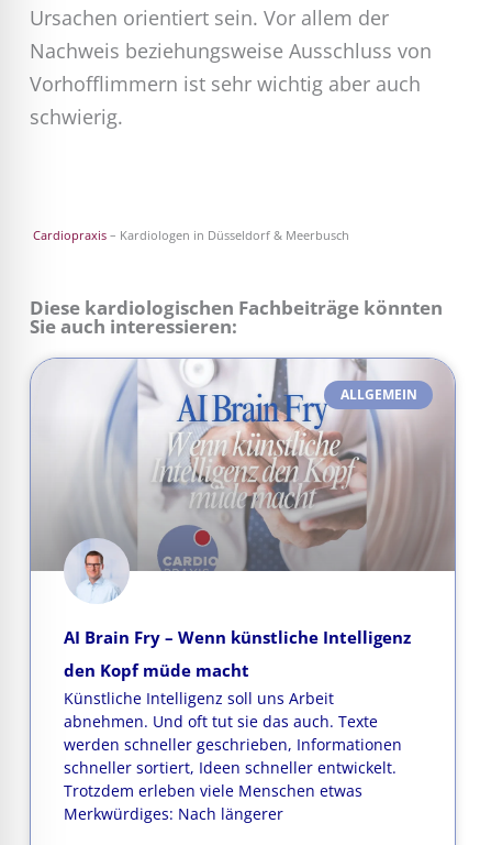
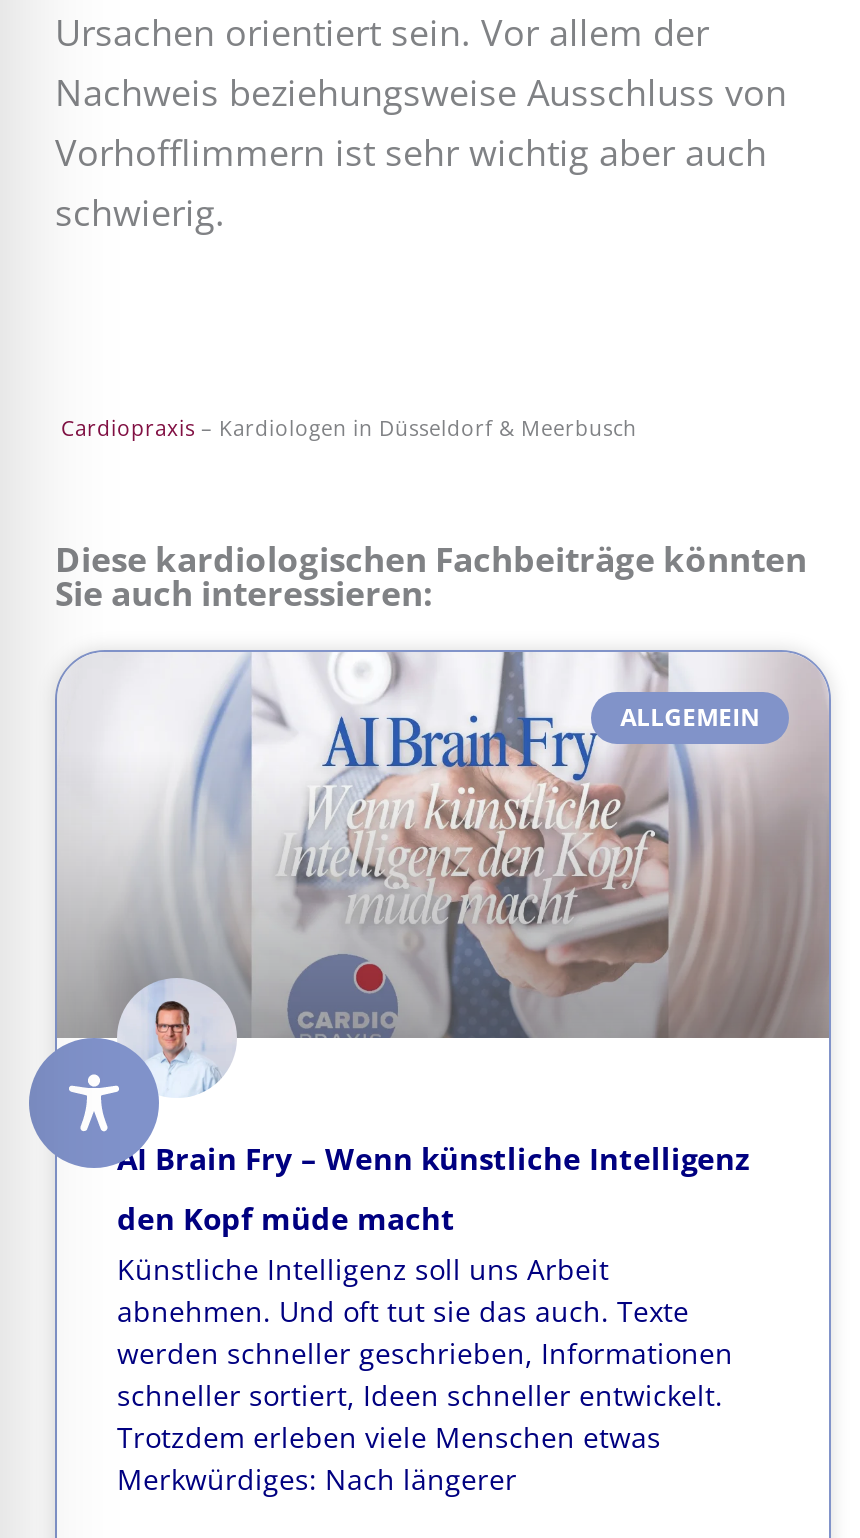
- [image]
+ [image]
